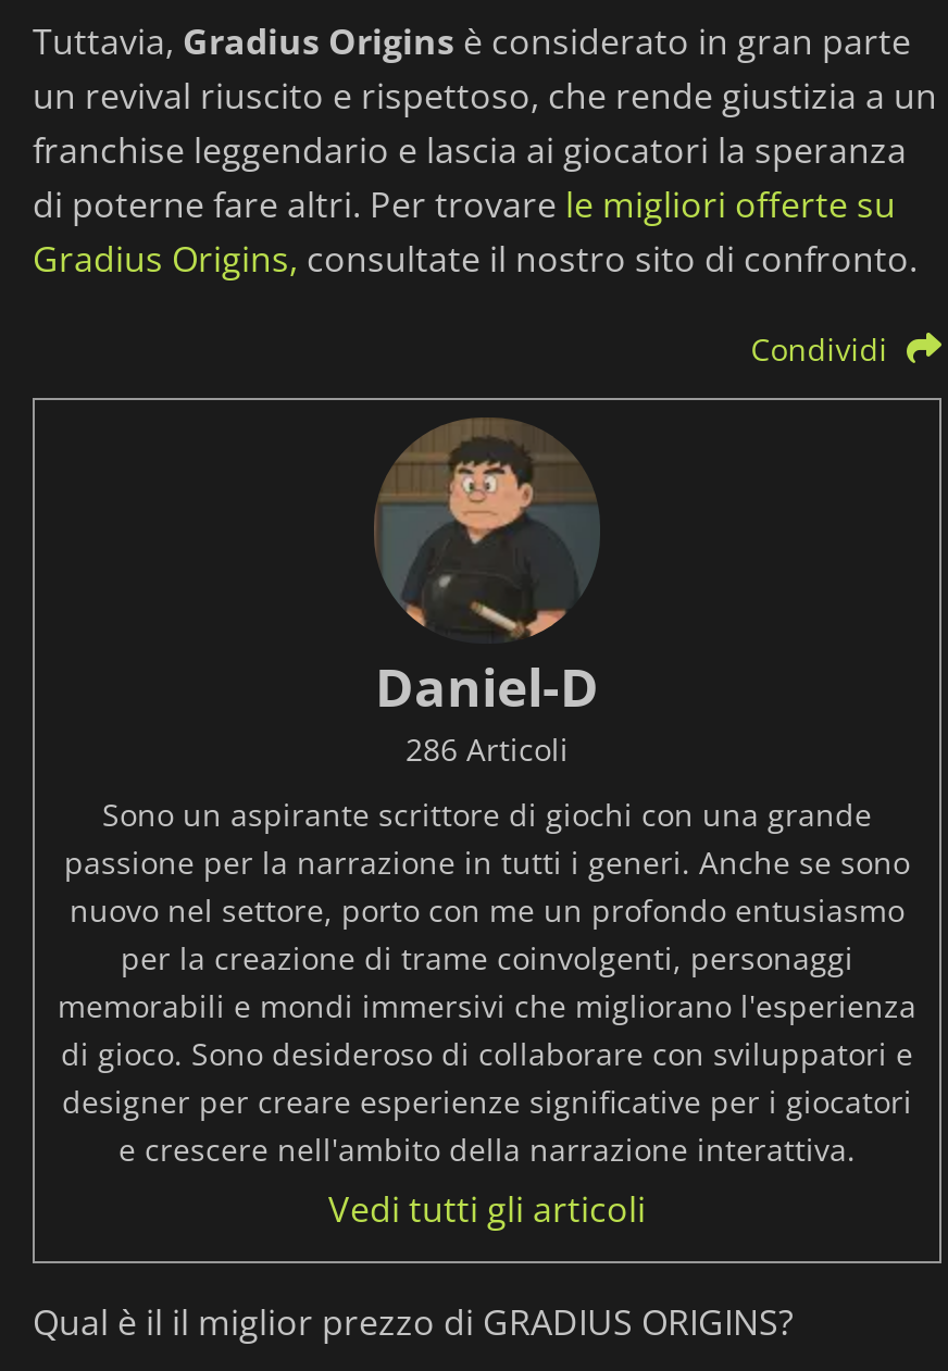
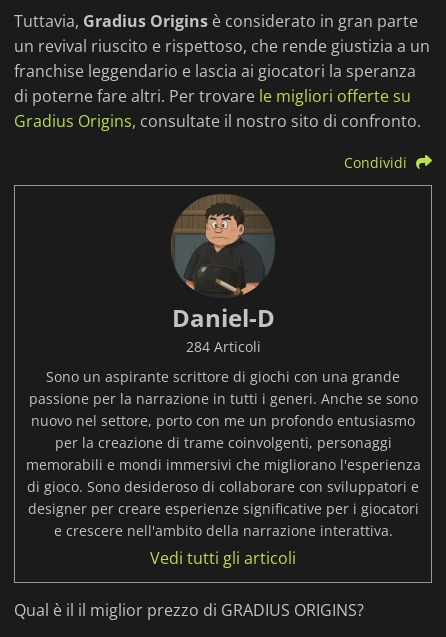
- 286 Articoli
+ 284 Articoli
